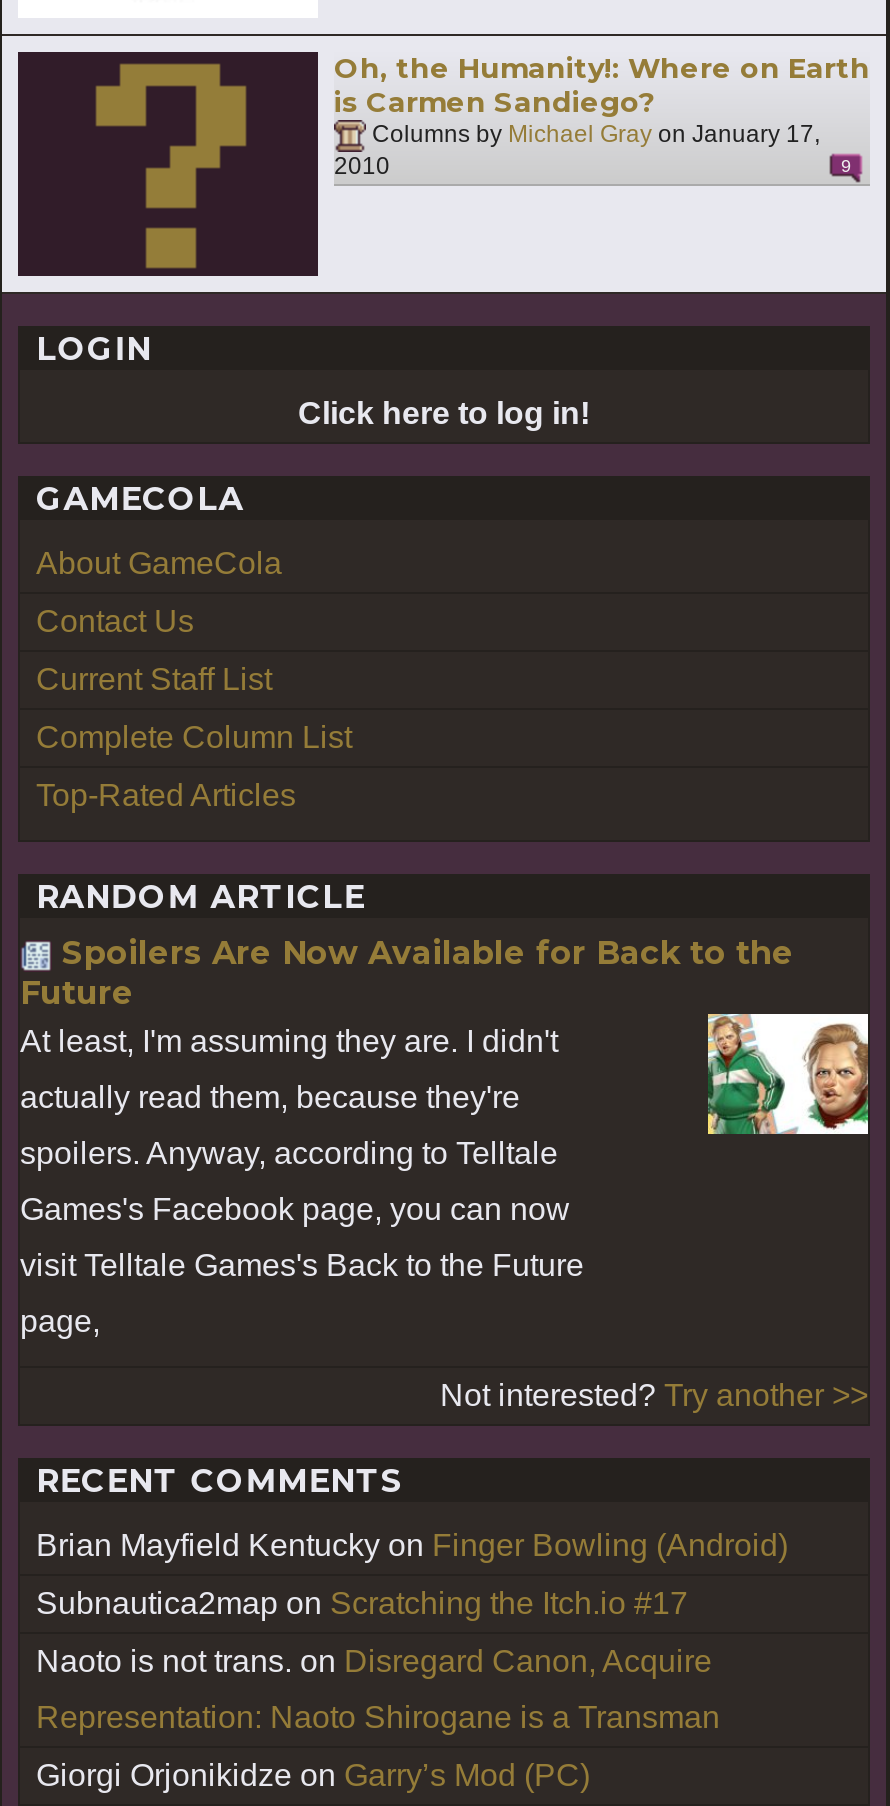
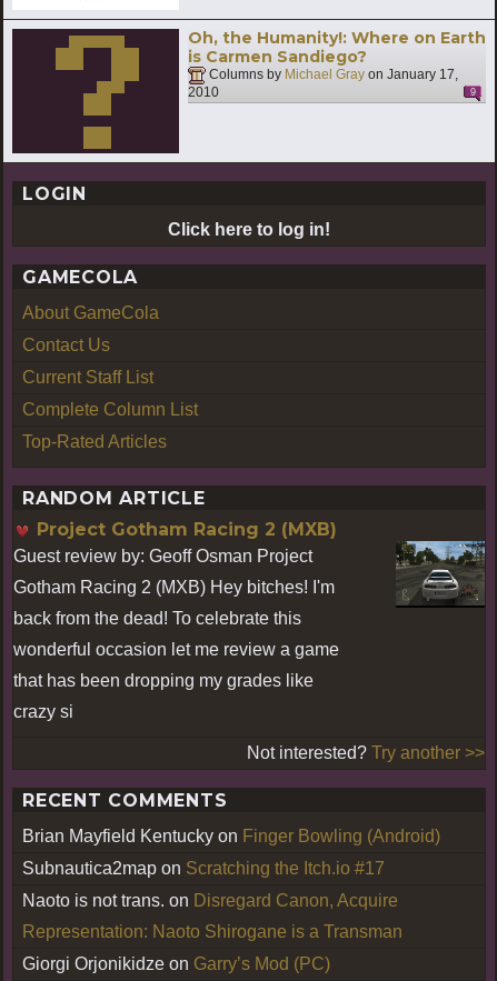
- Spoilers Are Now Available for Back to the
- Future
- At least, I'm assuming they are. I didn't
+ Project Gotham Racing 2 (MXB)
+ Guest review by: Geoff Osman Project

- [image]
+ [image]

- actually read them, because they're
+ Gotham Racing 2 (MXB) Hey bitches! I'm

- spoilers. Anyway, according to Telltale
+ back from the dead! To celebrate this

- Games's Facebook page, you can now
+ wonderful occasion let me review a game

- visit Telltale Games's Back to the Future
+ that has been dropping my grades like

- page,
+ crazy si
